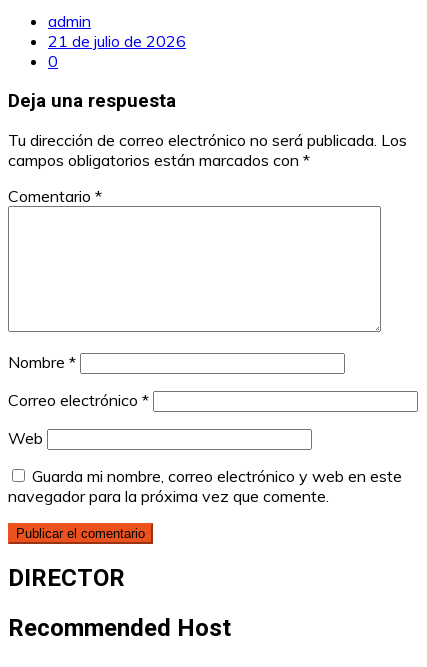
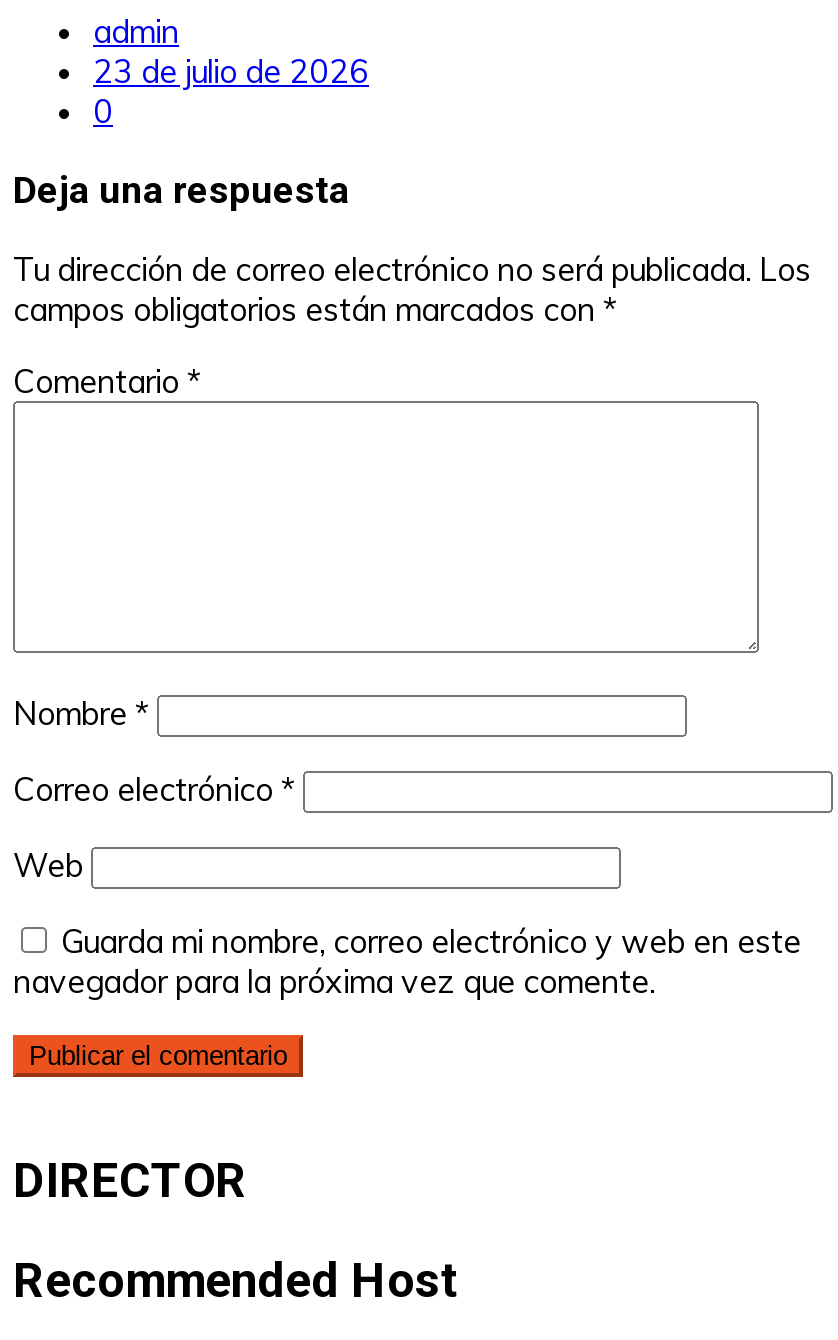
- 21 de julio de 2026
+ 23 de julio de 2026
